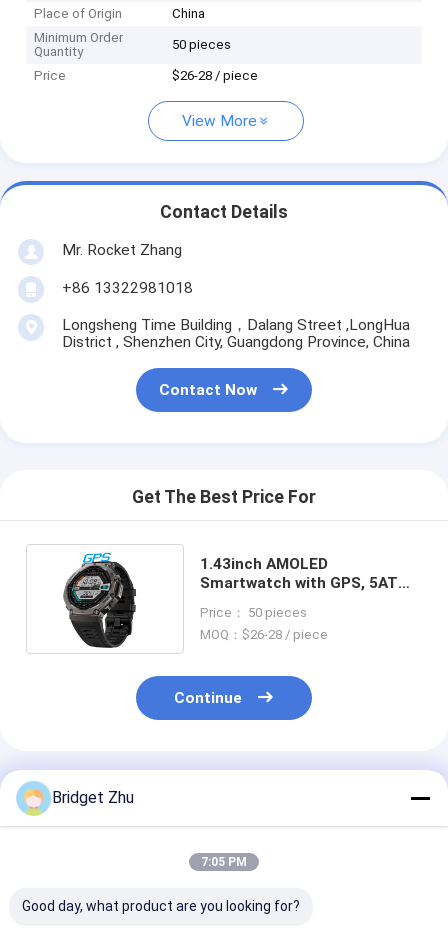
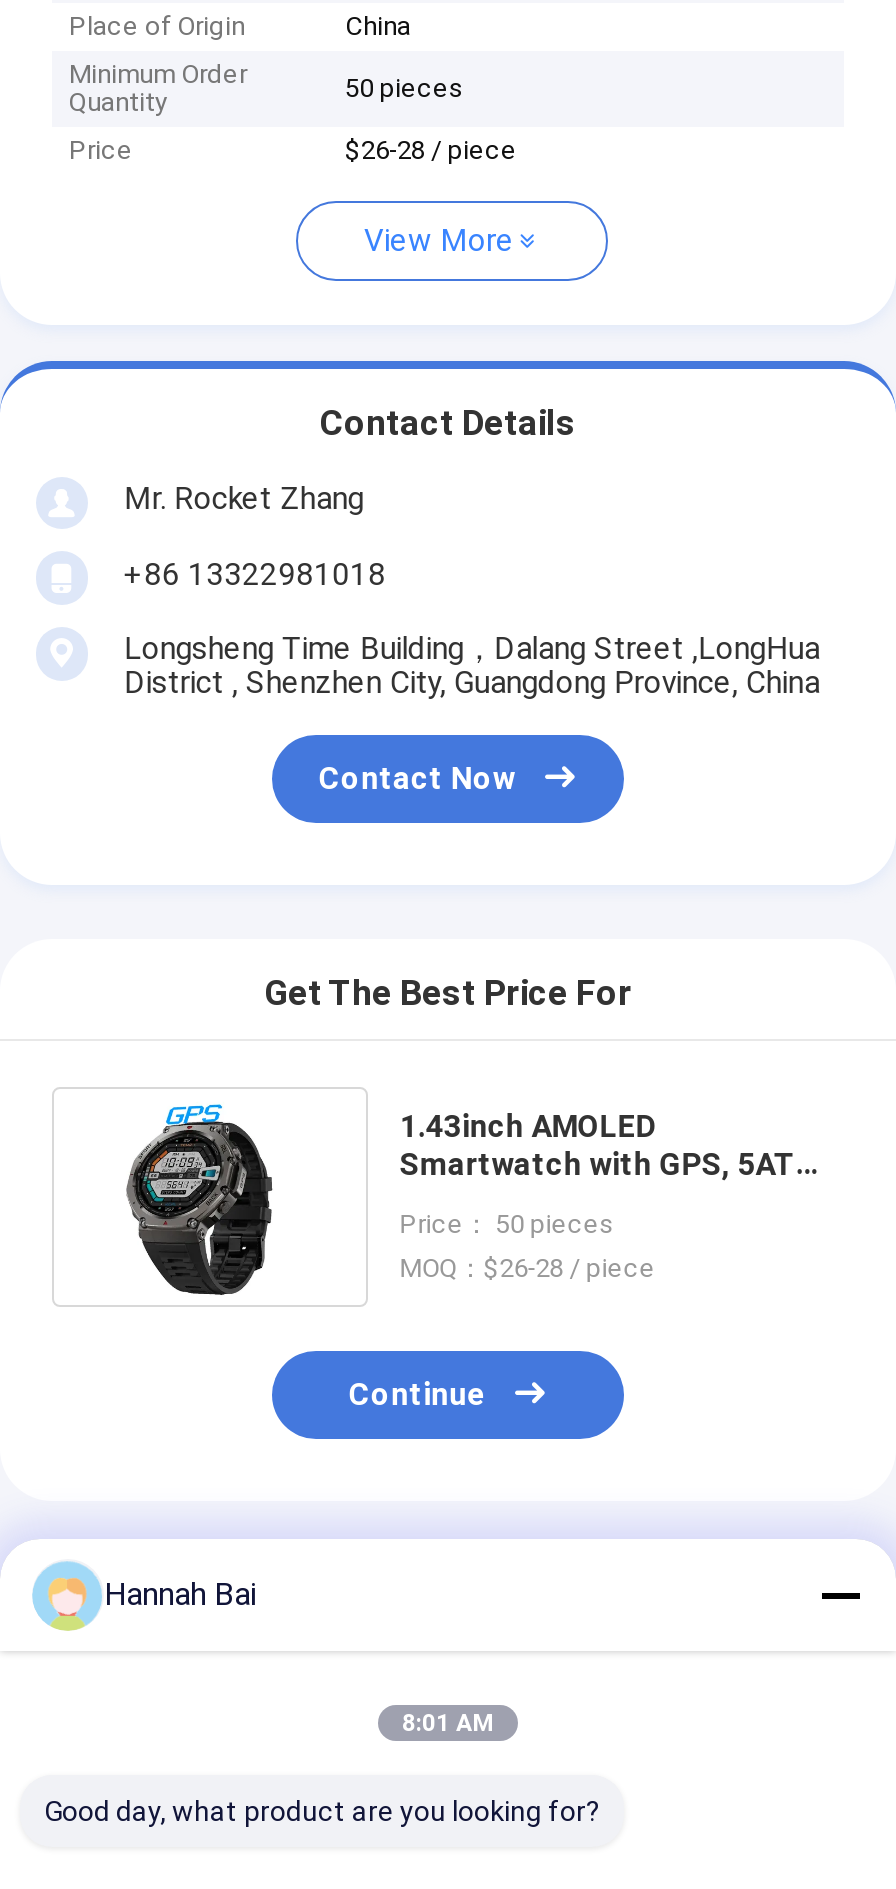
- Bridget Zhu
+ Hannah Bai

- 7:05 PM
+ 8:01 AM
